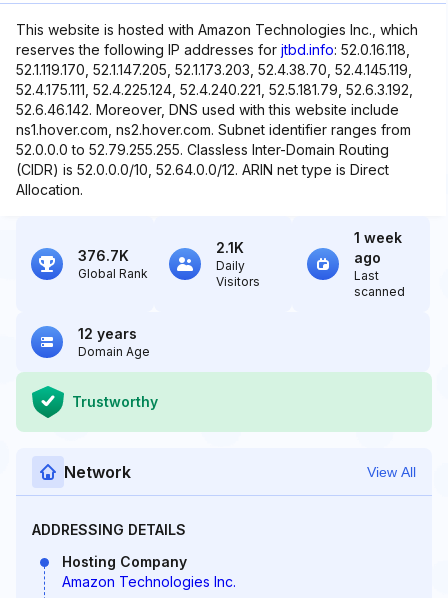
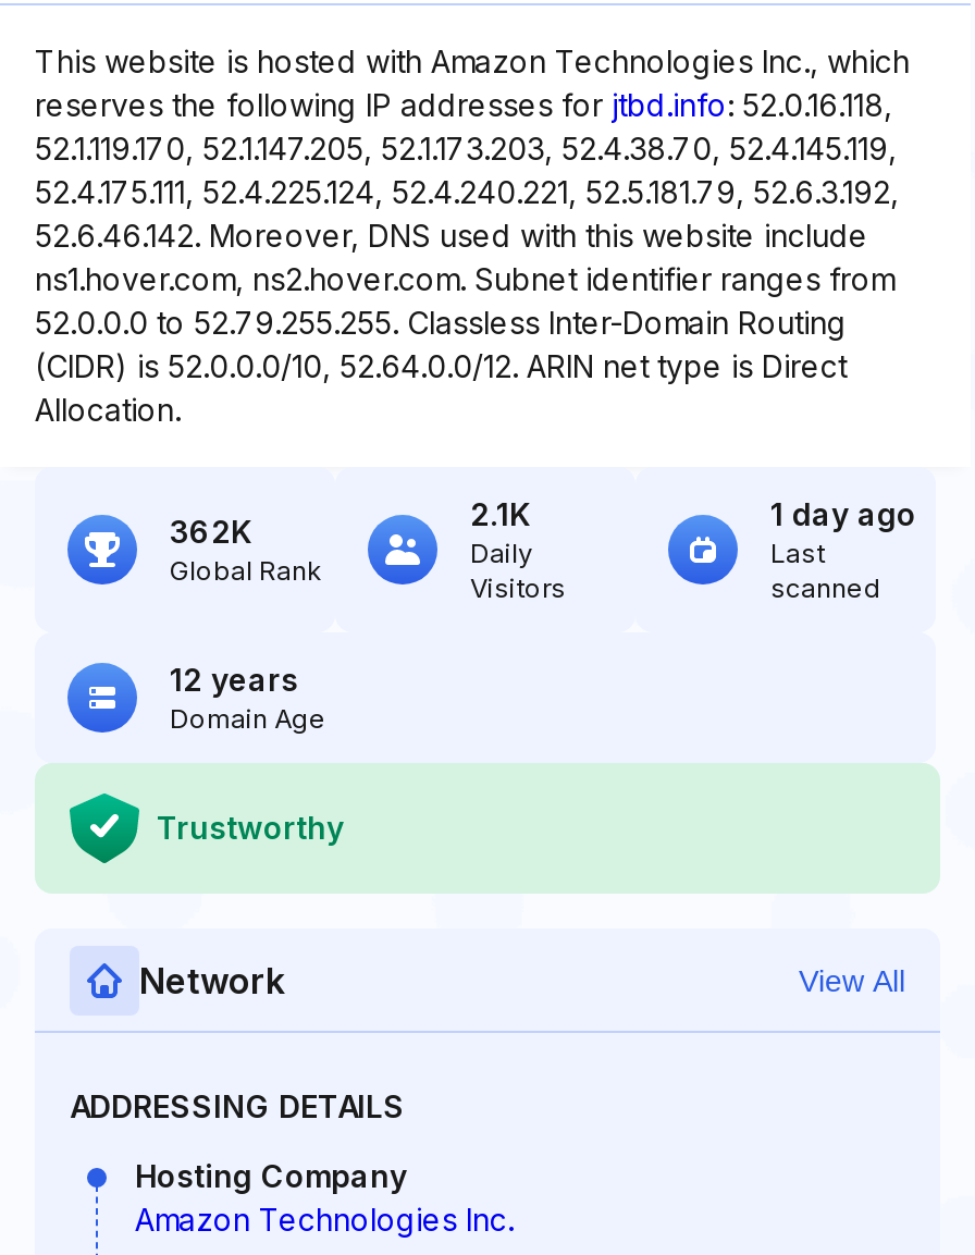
- 1 week
- ago
+ 1 day ago

- 376.7K
+ 362K
